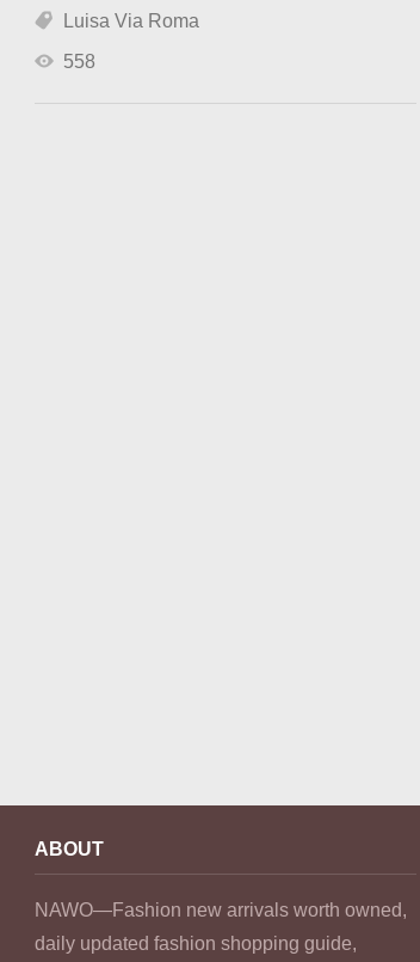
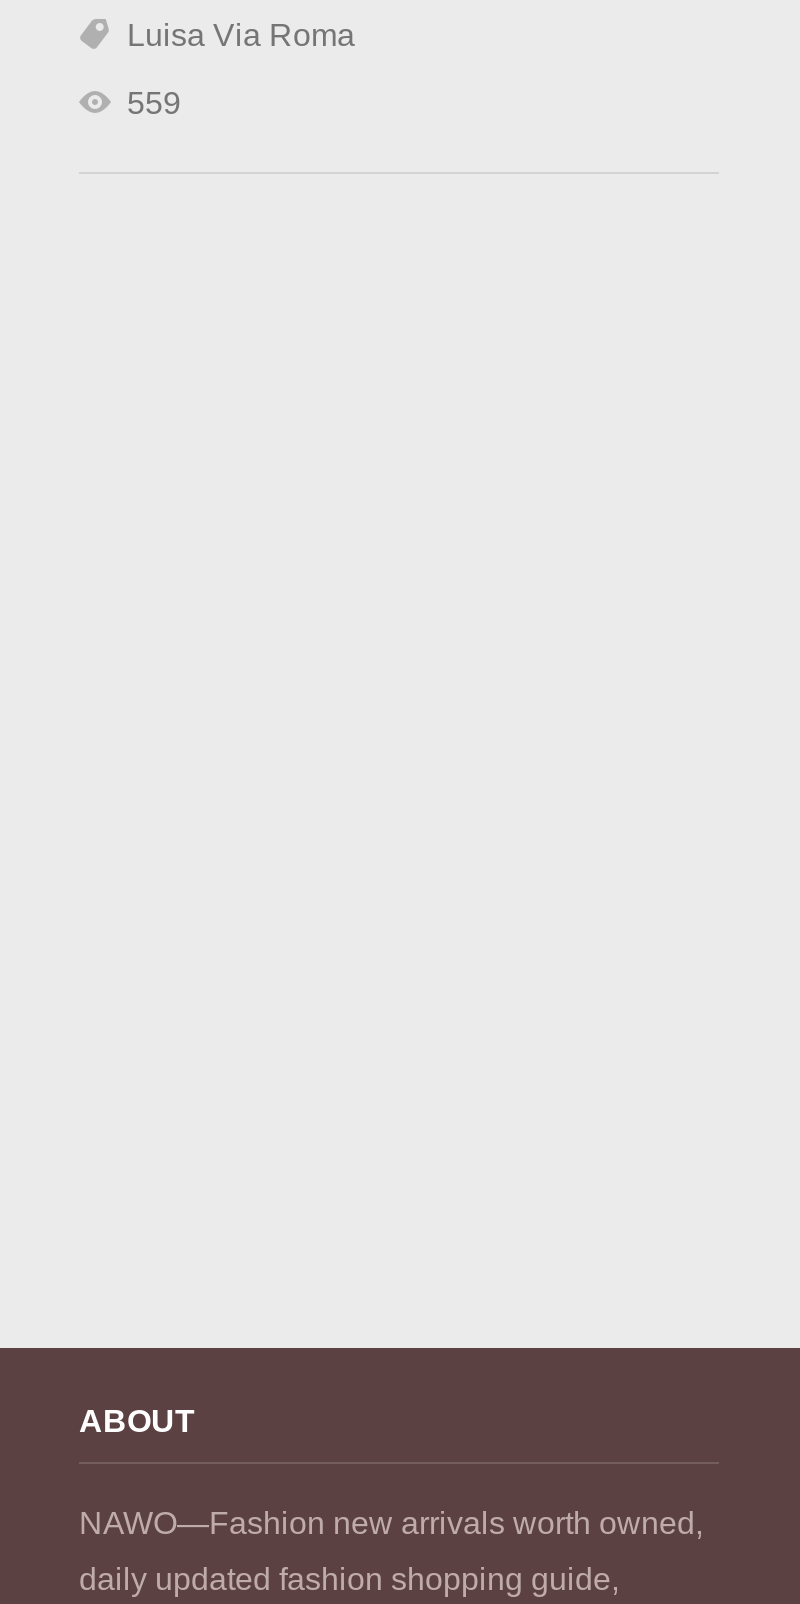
- 558
+ 559
